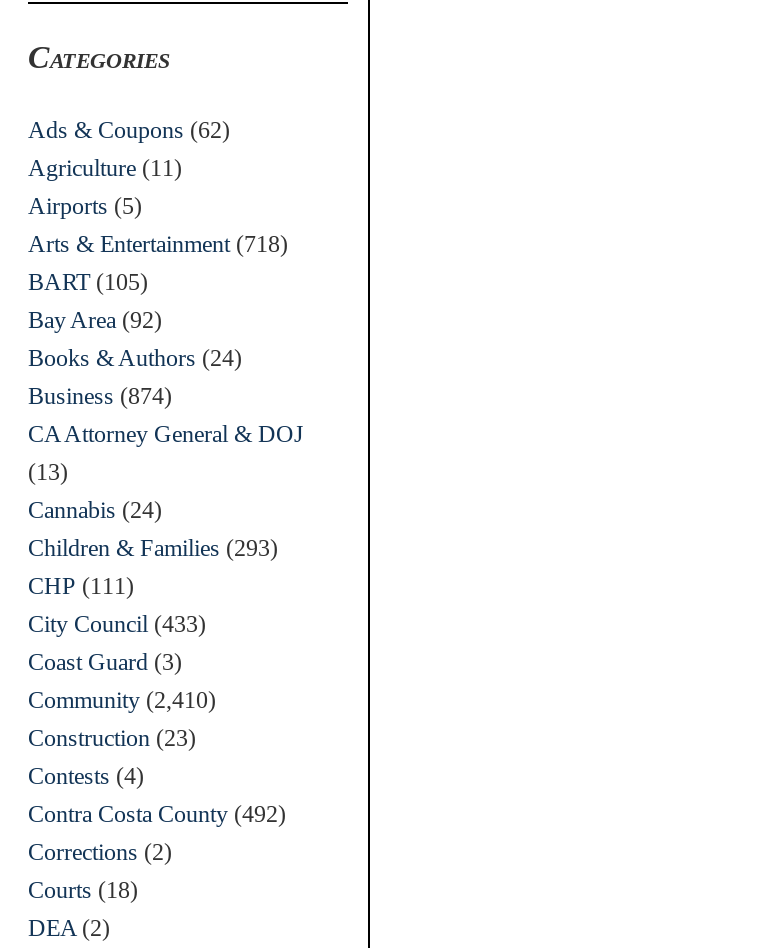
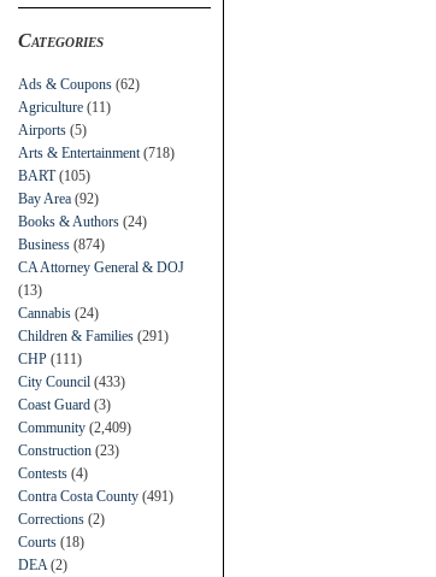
- Children & Families (293)
+ Children & Families (291)

- Community (2,410)
+ Community (2,409)

- Contra Costa County (492)
+ Contra Costa County (491)
